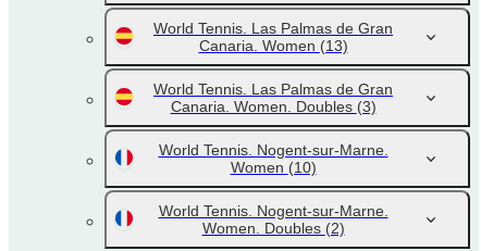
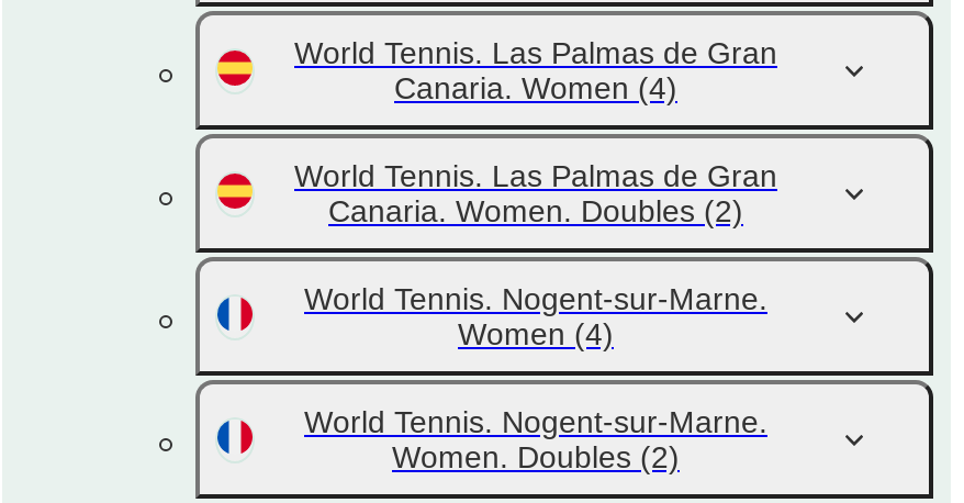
- Canaria. Women (13)
+ Canaria. Women (4)

- Canaria. Women. Doubles (3)
+ Canaria. Women. Doubles (2)

- Women (10)
+ Women (4)
